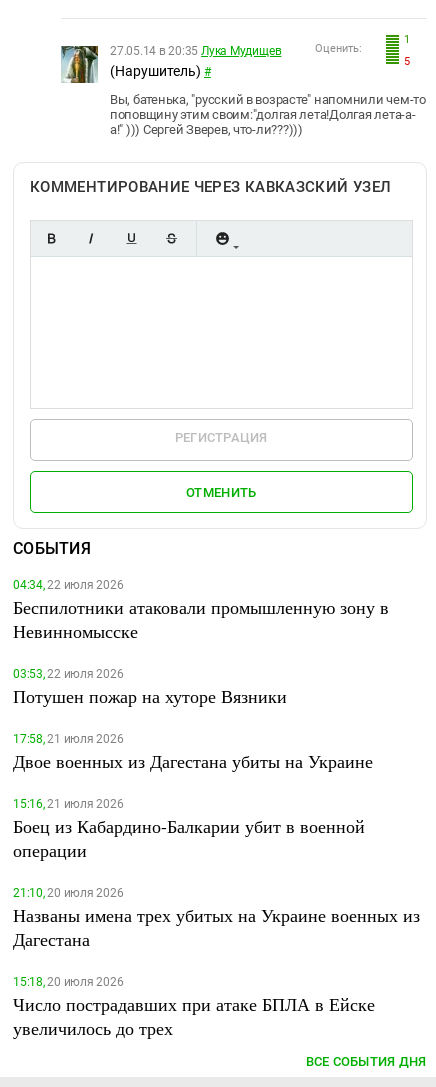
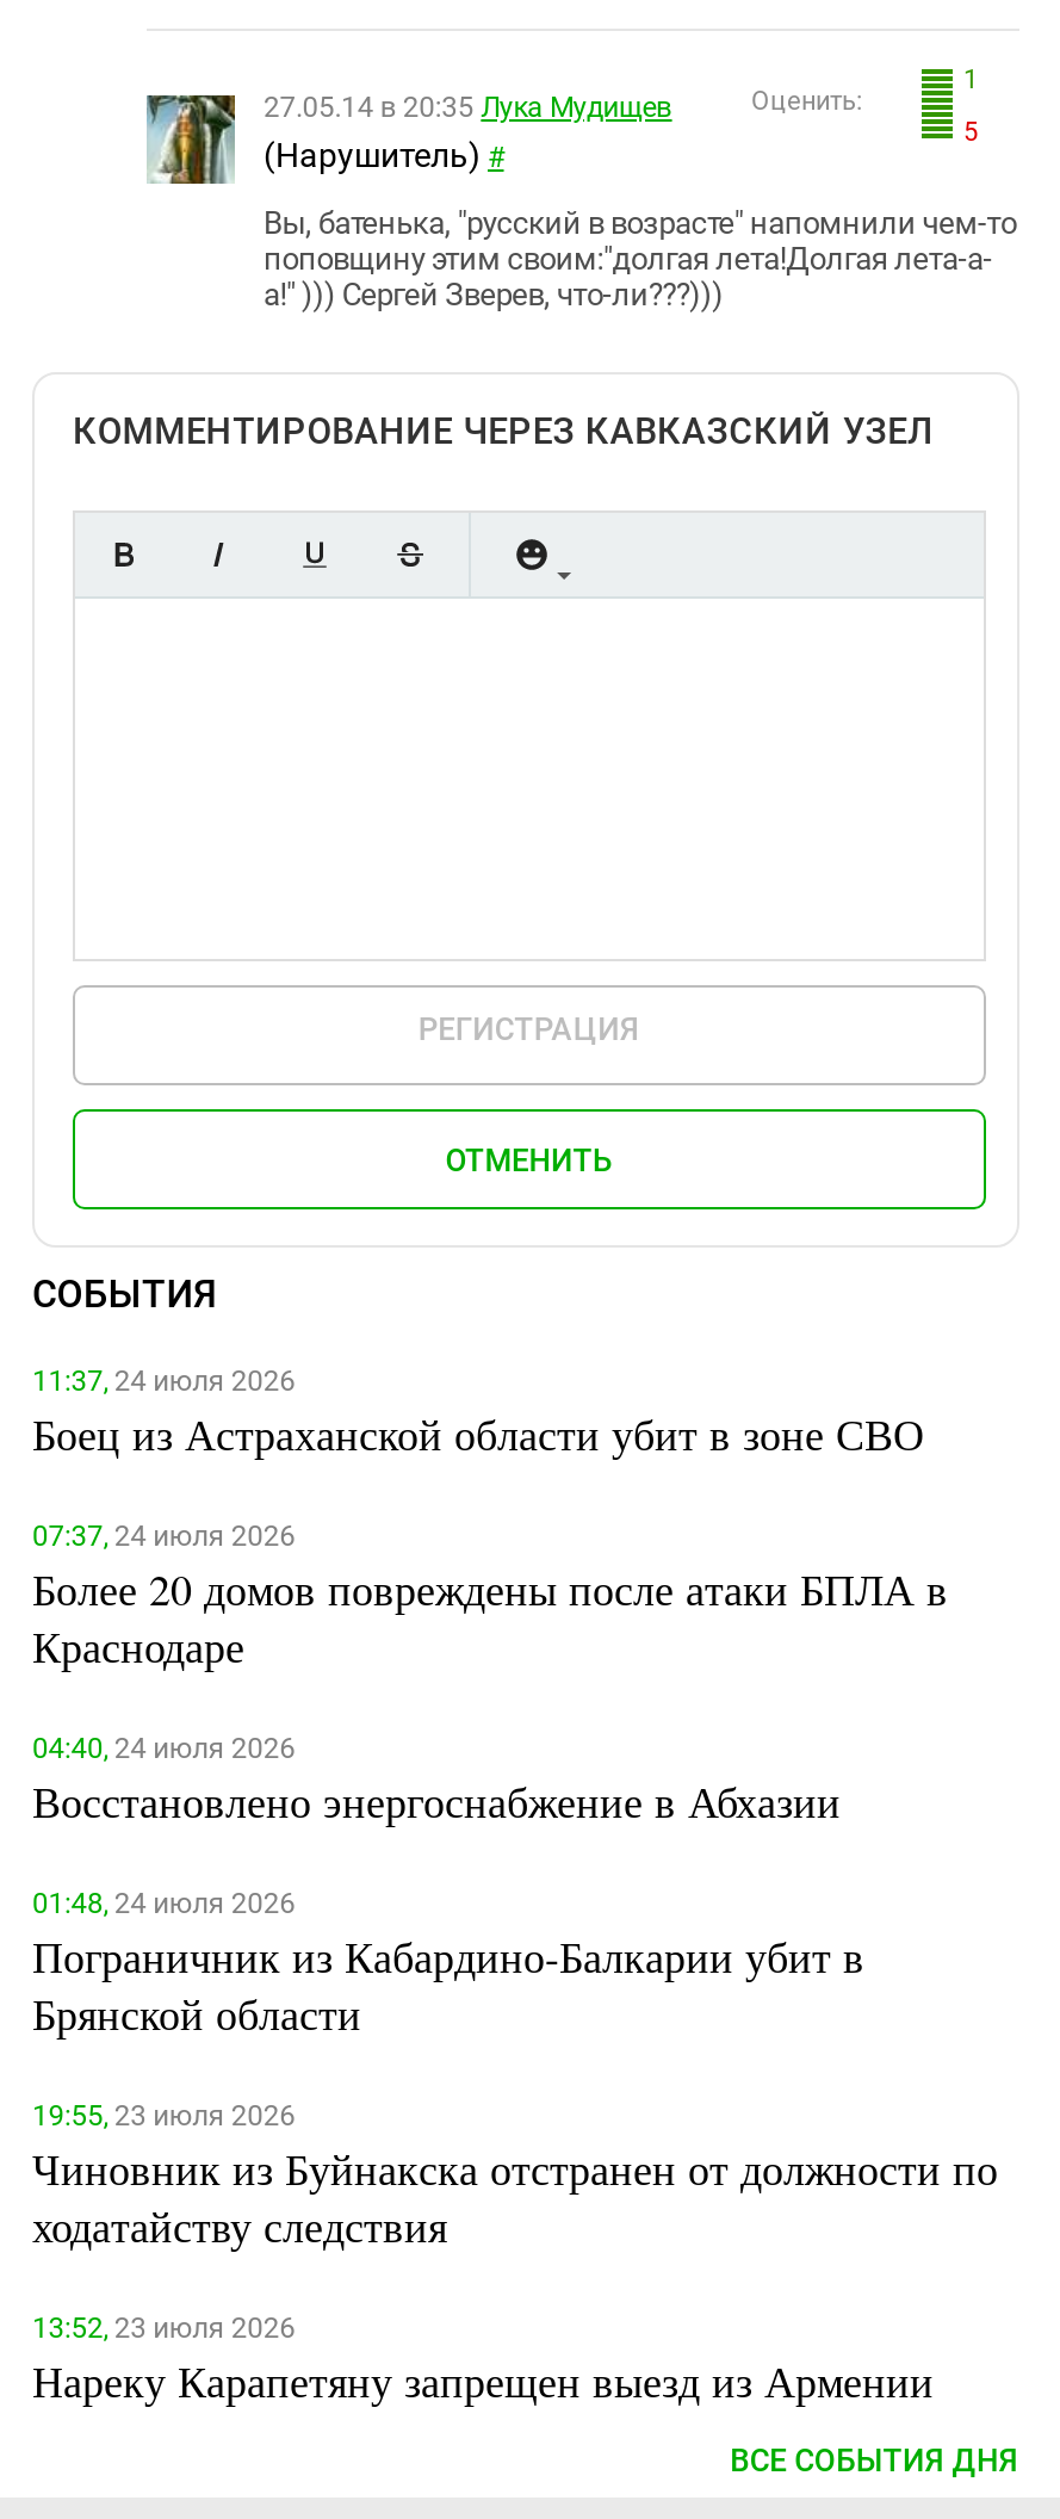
- 04:34, 22 июля 2026
- Беспилотники атаковали промышленную зону в
- Невинномысске
+ 11:37, 24 июля 2026
+ Боец из Астраханской области убит в зоне СВО

- 03:53, 22 июля 2026
- Потушен пожар на хуторе Вязники
+ 07:37, 24 июля 2026
+ Более 20 домов повреждены после атаки БПЛА в
+ Краснодаре

- 17:58, 21 июля 2026
- Двое военных из Дагестана убиты на Украине
+ 04:40, 24 июля 2026
+ Восстановлено энергоснабжение в Абхазии

- 15:16, 21 июля 2026
- Боец из Кабардино-Балкарии убит в военной
- операции
+ 01:48, 24 июля 2026
+ Пограничник из Кабардино-Балкарии убит в
+ Брянской области

- 21:10, 20 июля 2026
- Названы имена трех убитых на Украине военных из
- Дагестана
+ 19:55, 23 июля 2026
+ Чиновник из Буйнакска отстранен от должности по
+ ходатайству следствия

- 15:18, 20 июля 2026
- Число пострадавших при атаке БПЛА в Ейске
- увеличилось до трех
+ 13:52, 23 июля 2026
+ Нареку Карапетяну запрещен выезд из Армении
